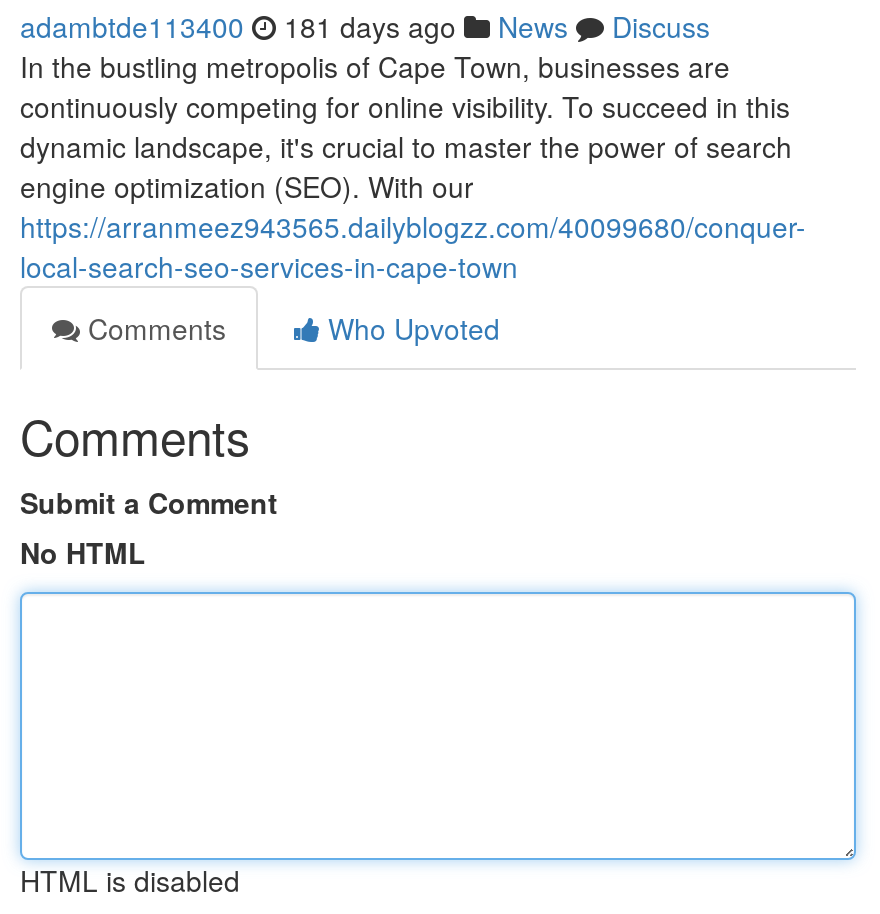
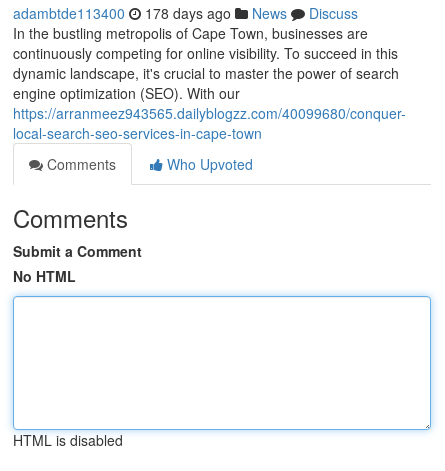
- adambtde113400 181 days ago News Discuss
+ adambtde113400 178 days ago News Discuss
